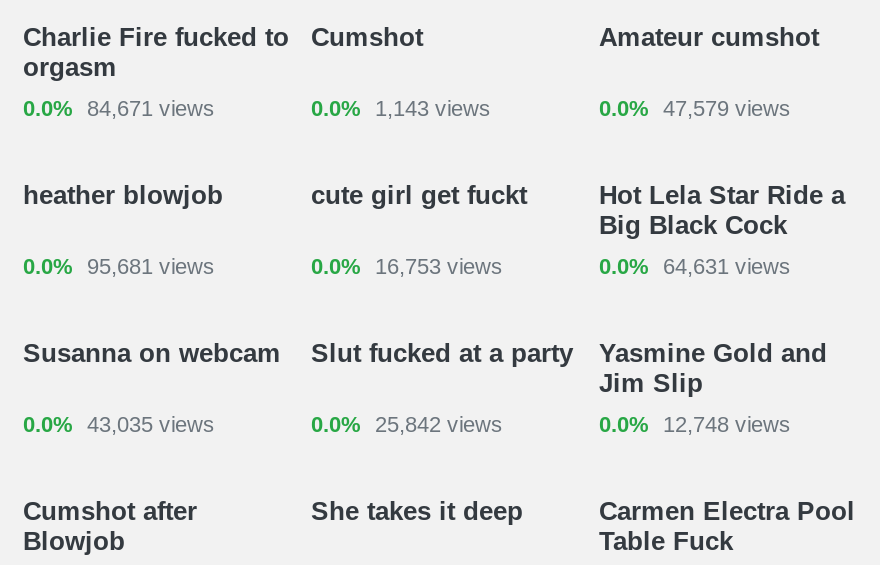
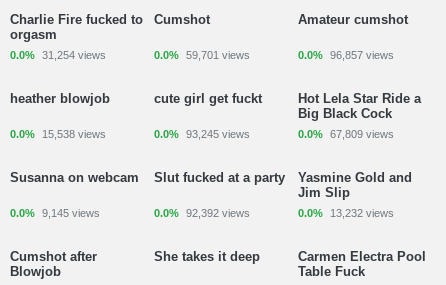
- 0.0% 84,671 views
+ 0.0% 31,254 views

- 0.0% 1,143 views
+ 0.0% 59,701 views

- 0.0% 47,579 views
+ 0.0% 96,857 views

- 0.0% 95,681 views
+ 0.0% 15,538 views

- 0.0% 16,753 views
+ 0.0% 93,245 views

- 0.0% 64,631 views
+ 0.0% 67,809 views

- 0.0% 43,035 views
+ 0.0% 9,145 views

- 0.0% 25,842 views
+ 0.0% 92,392 views

- 0.0% 12,748 views
+ 0.0% 13,232 views
